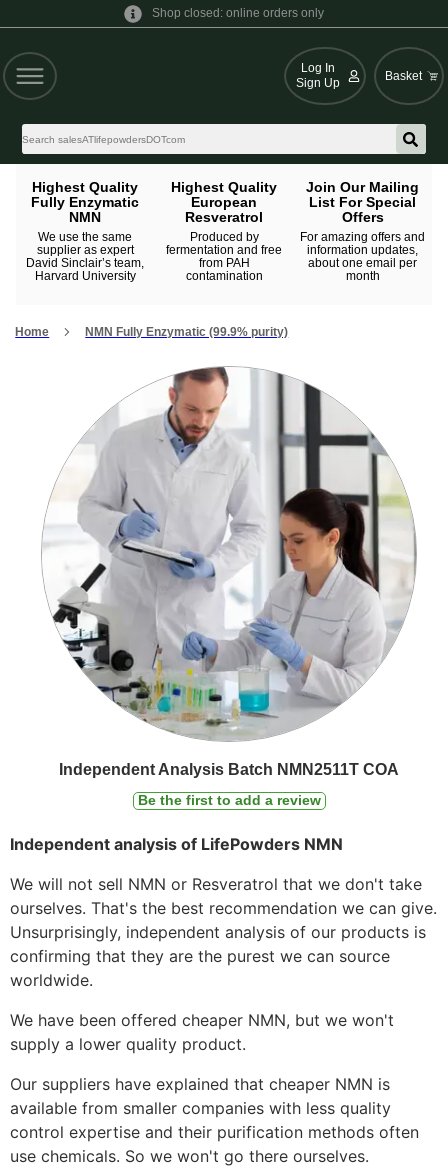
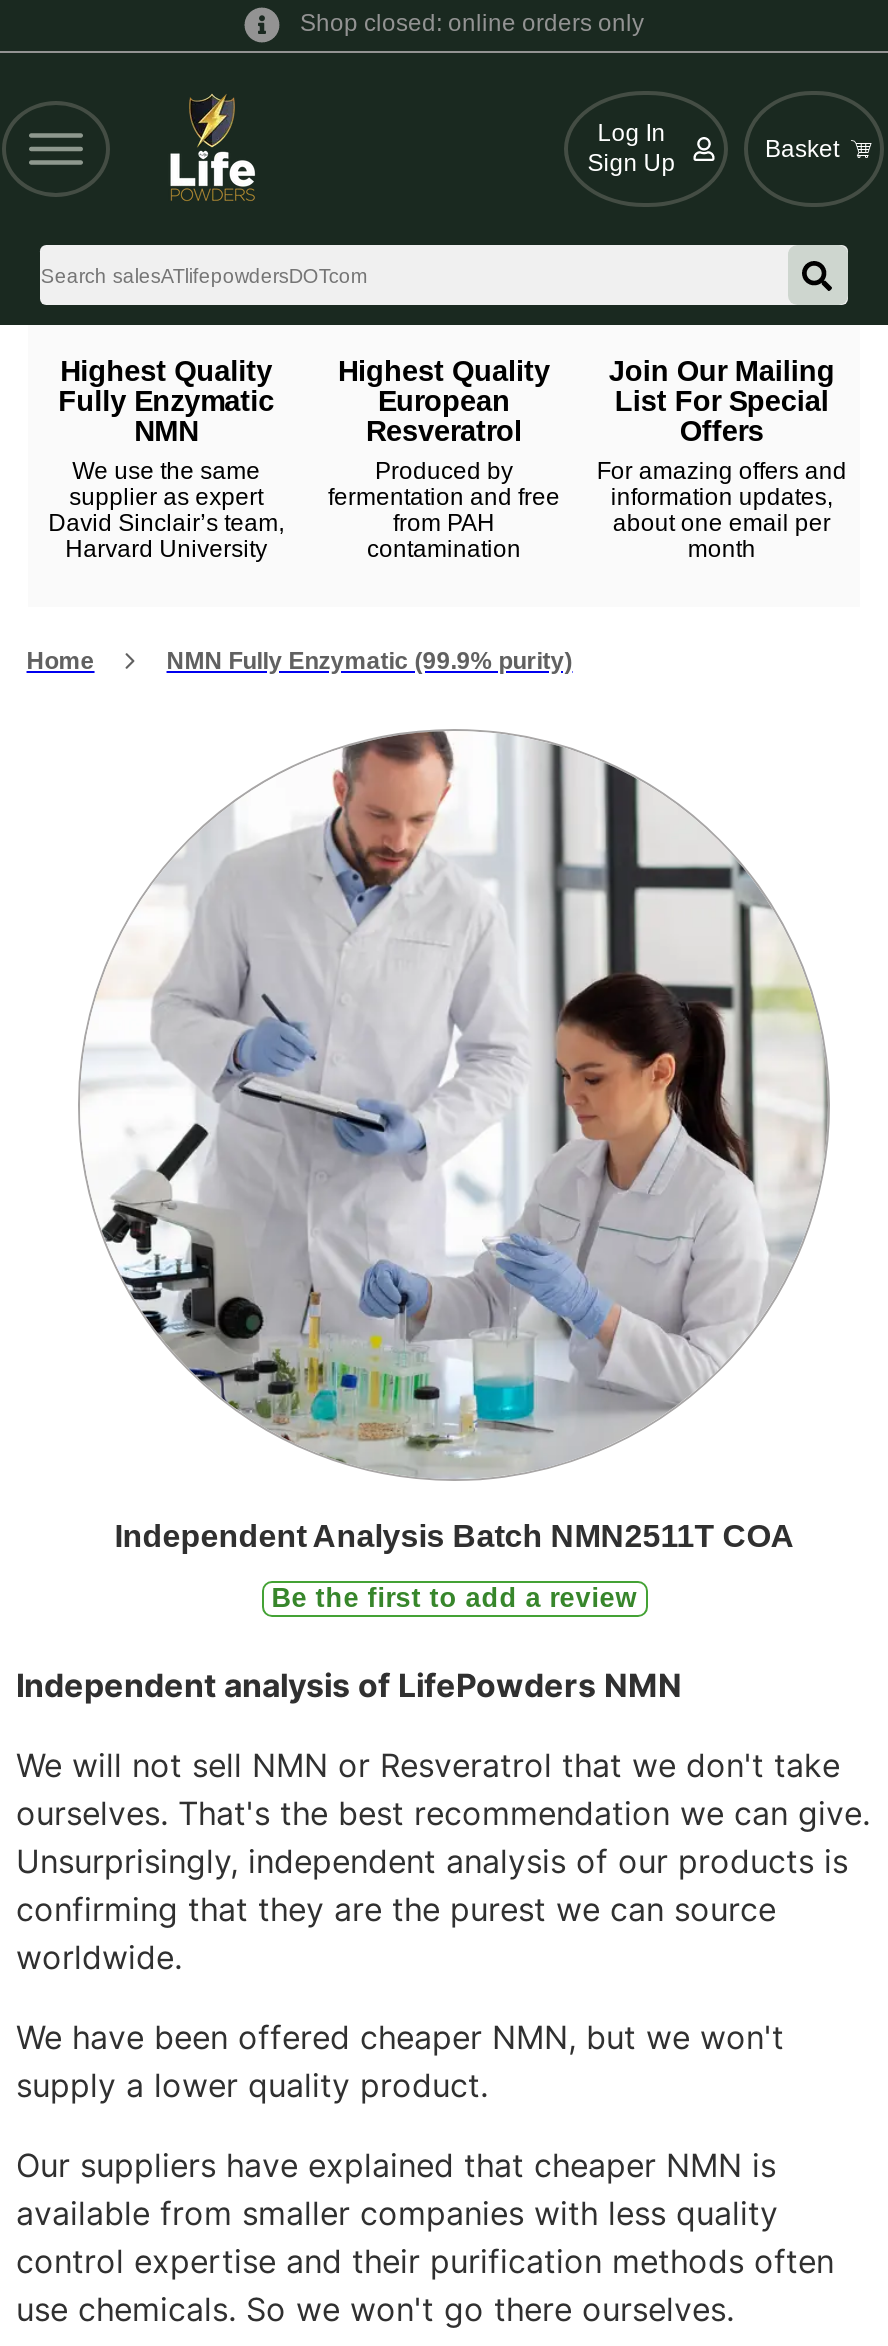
+ [image]
